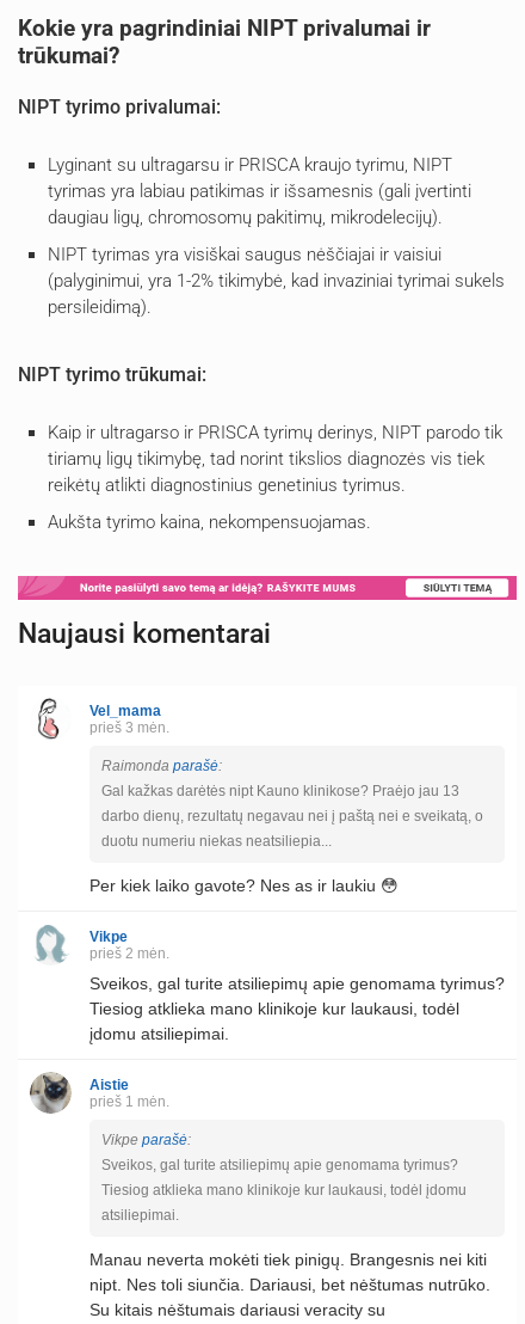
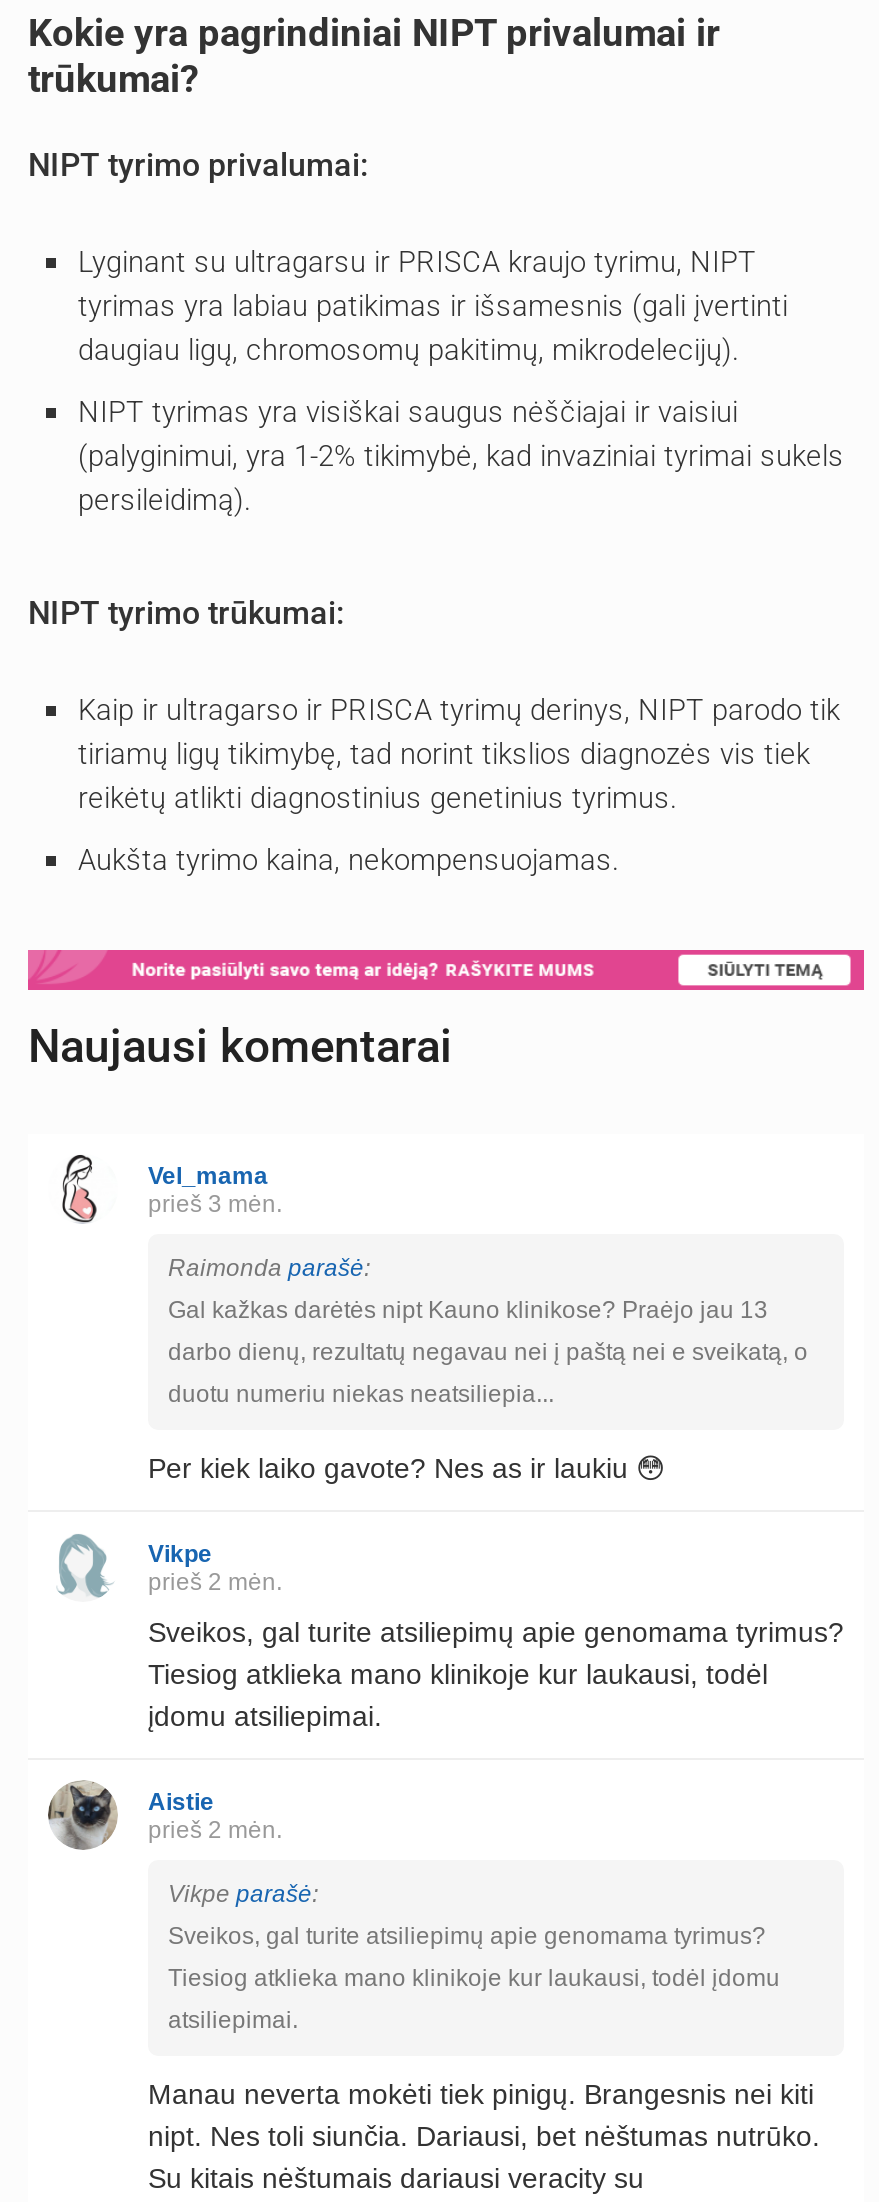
- prieš 1 mėn.
+ prieš 2 mėn.
